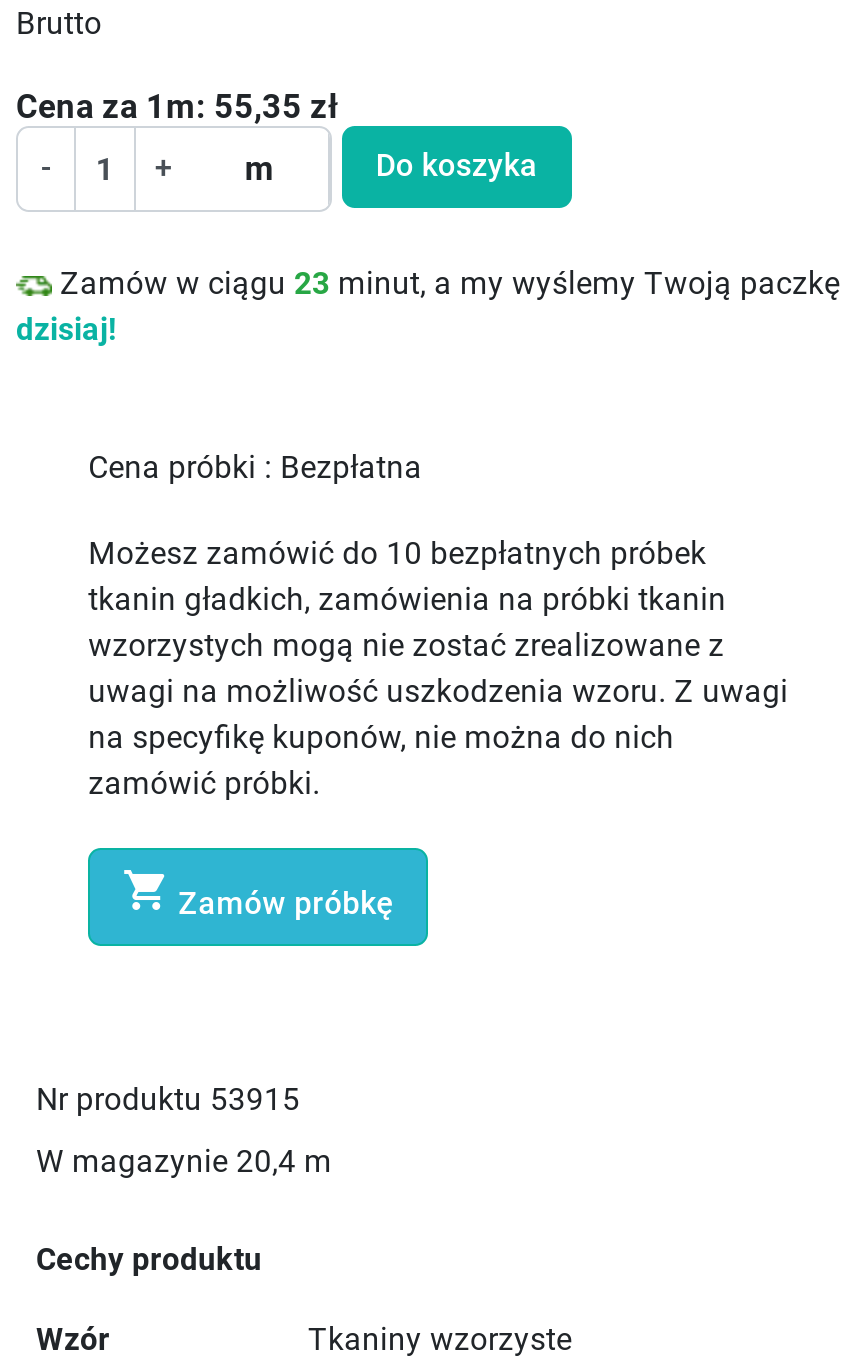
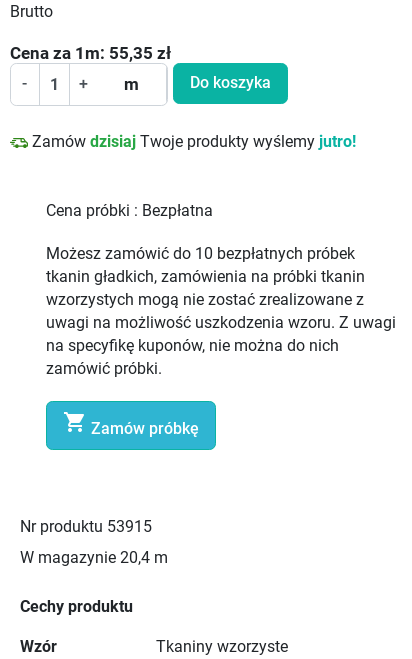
- Zamów w ciągu 23 minut, a my wyślemy Twoją paczkę
- dzisiaj!
+ Zamów dzisiaj Twoje produkty wyślemy jutro!
